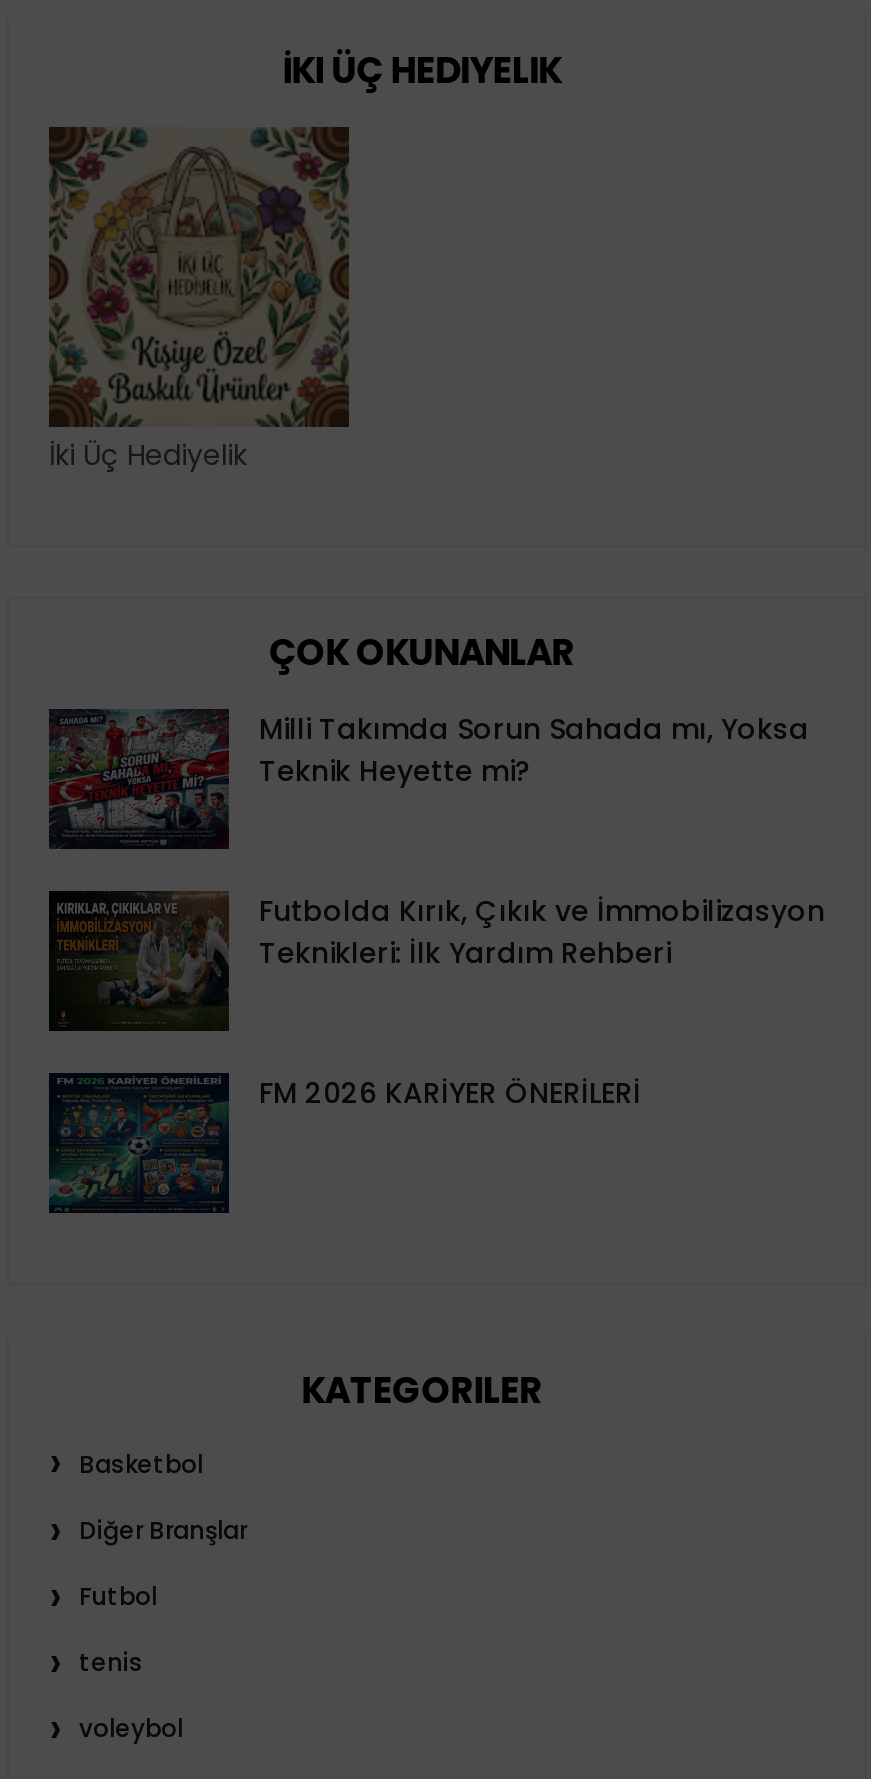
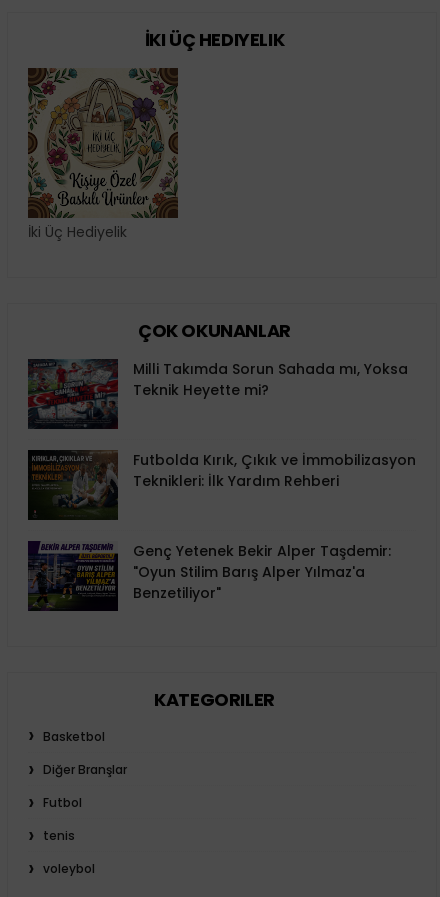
- [image]
- FM 2026 KARİYER ÖNERİLERİ
+ [image]
+ Genç Yetenek Bekir Alper Taşdemir:
+ "Oyun Stilim Barış Alper Yılmaz'a
+ Benzetiliyor"
